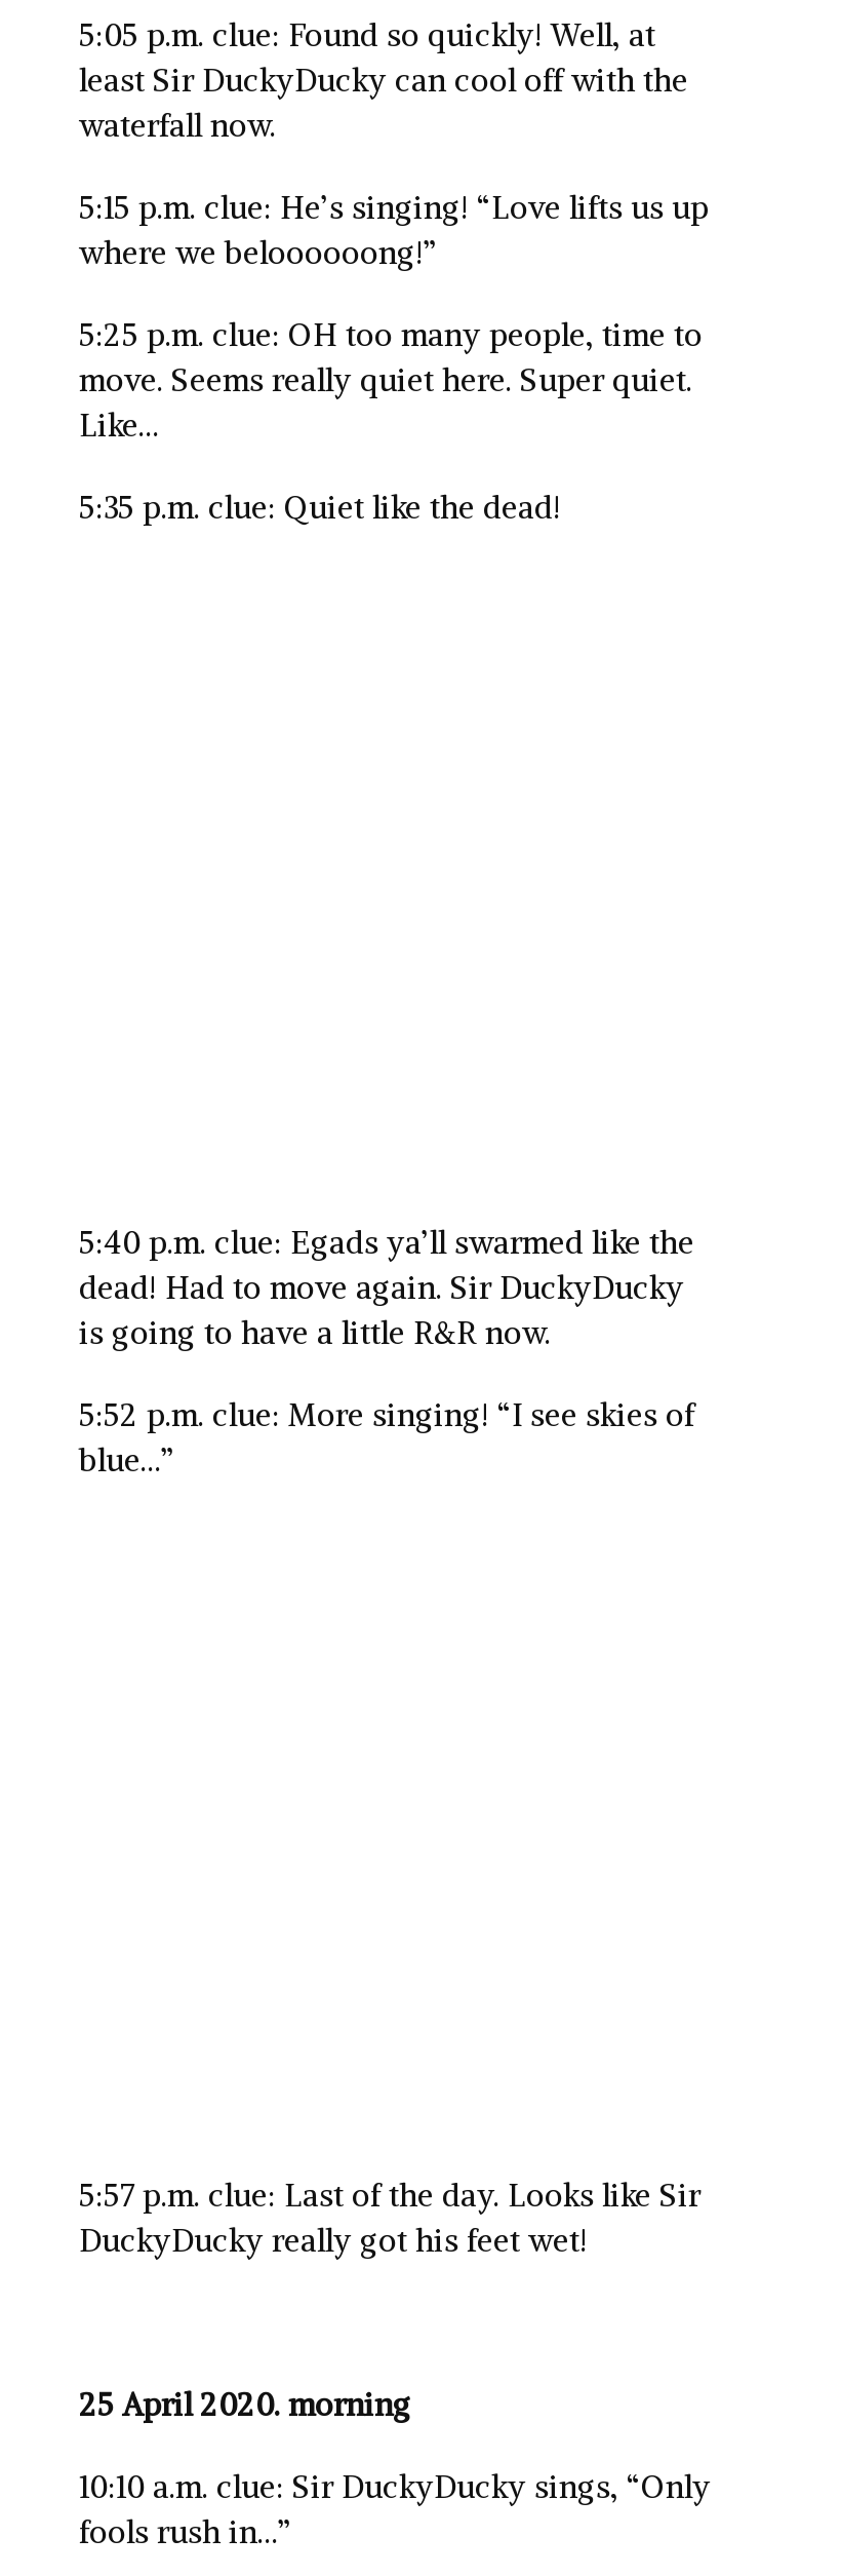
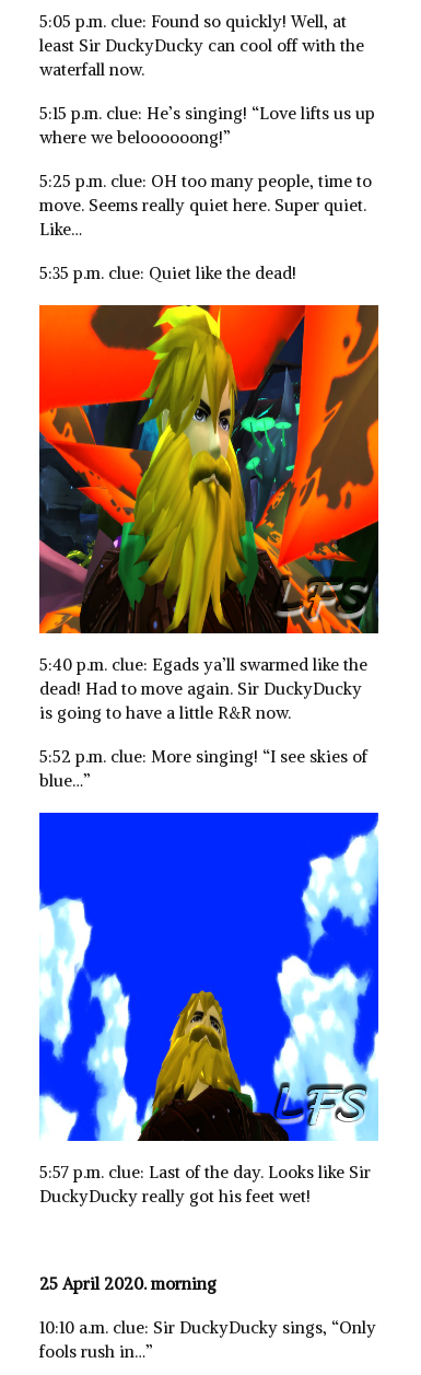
+ [image]

+ [image]
